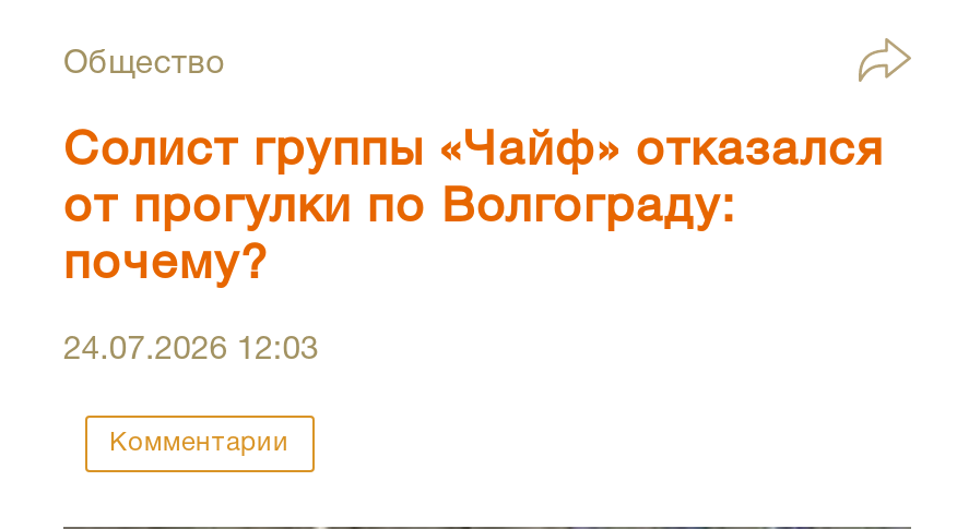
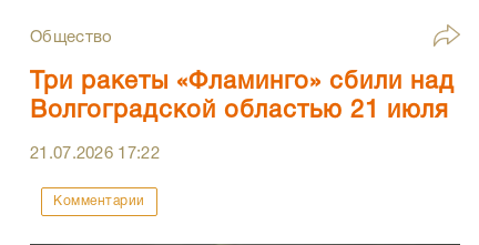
- Солист группы «Чайф» отказался
- от прогулки по Волгограду:
- почему?
+ Три ракеты «Фламинго» сбили над
+ Волгоградской областью 21 июля

- 24.07.2026 12:03
+ 21.07.2026 17:22
